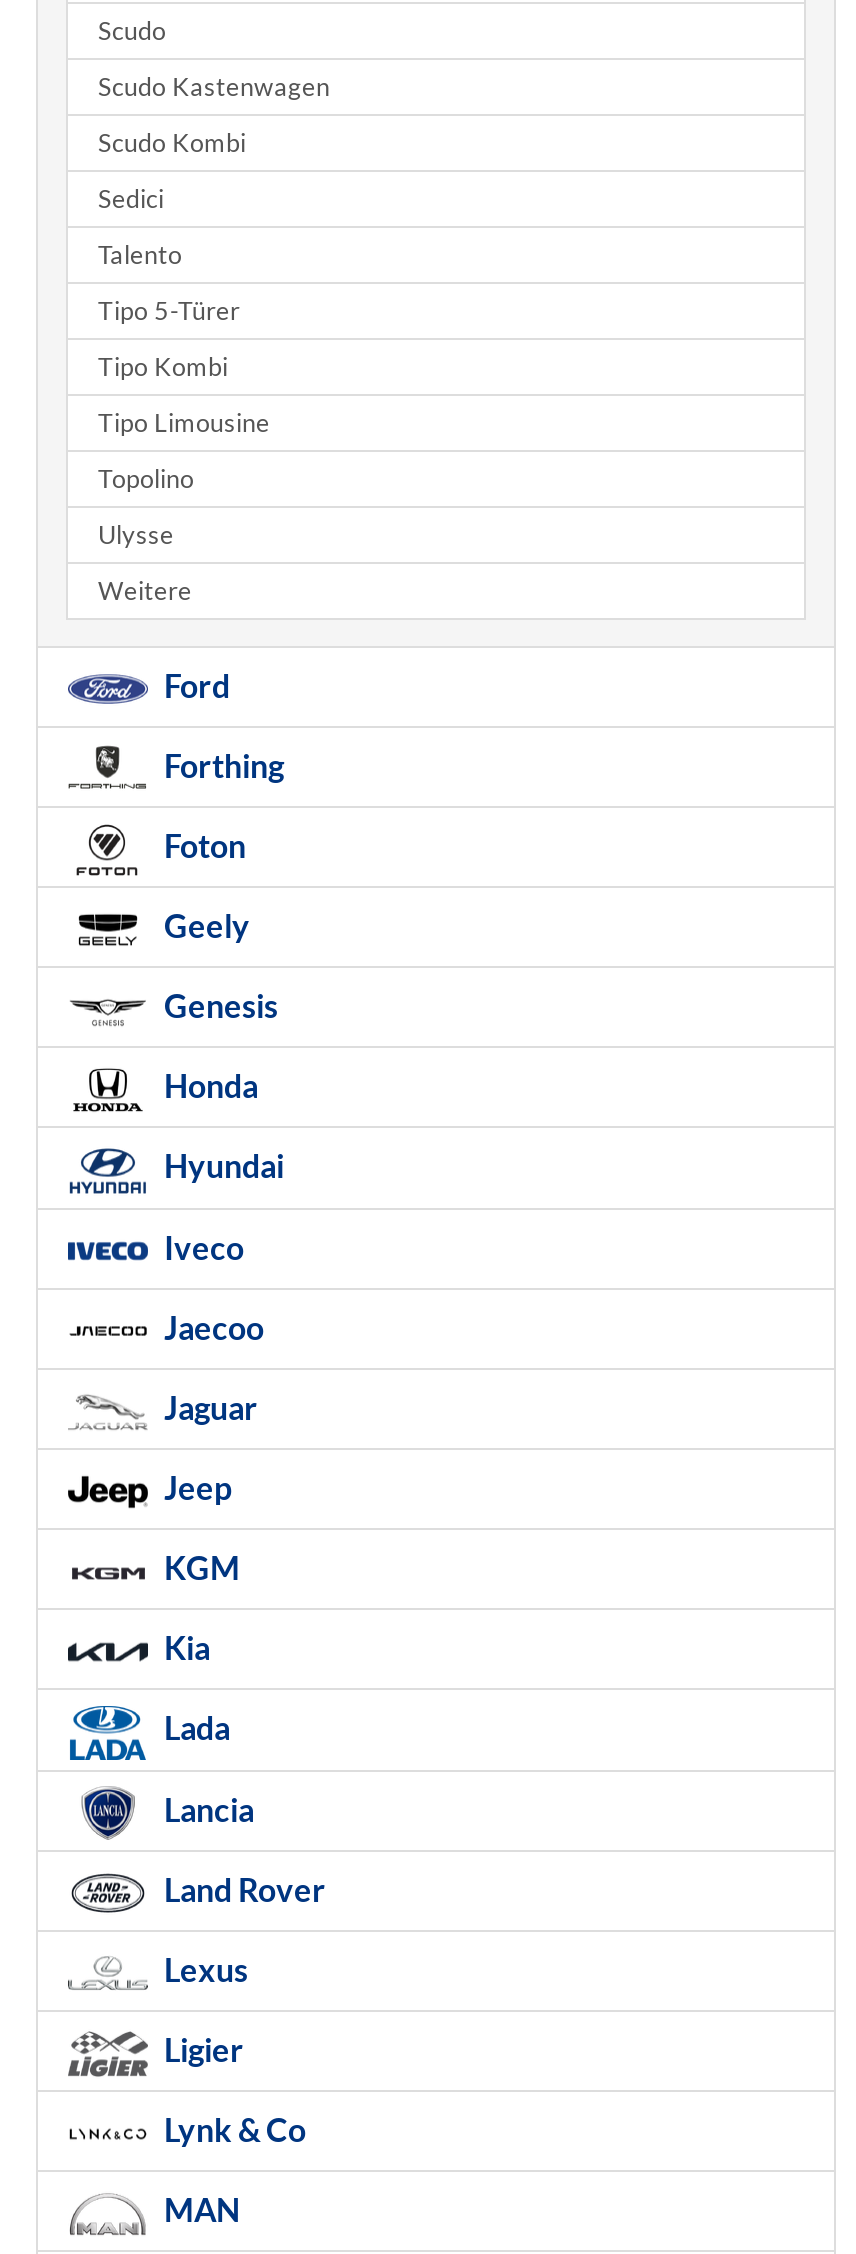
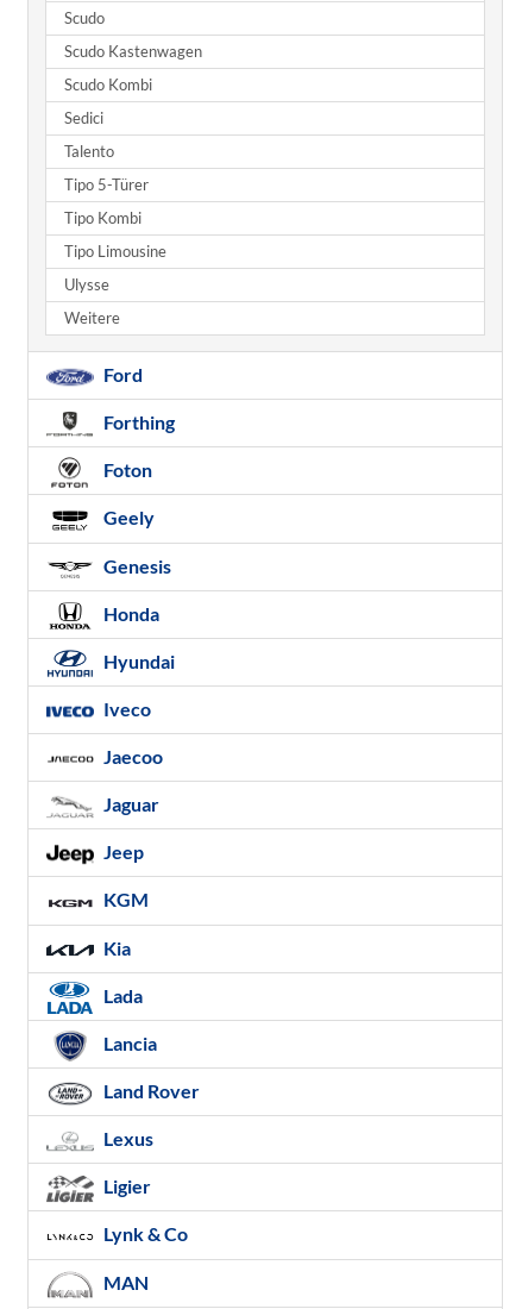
- Topolino
